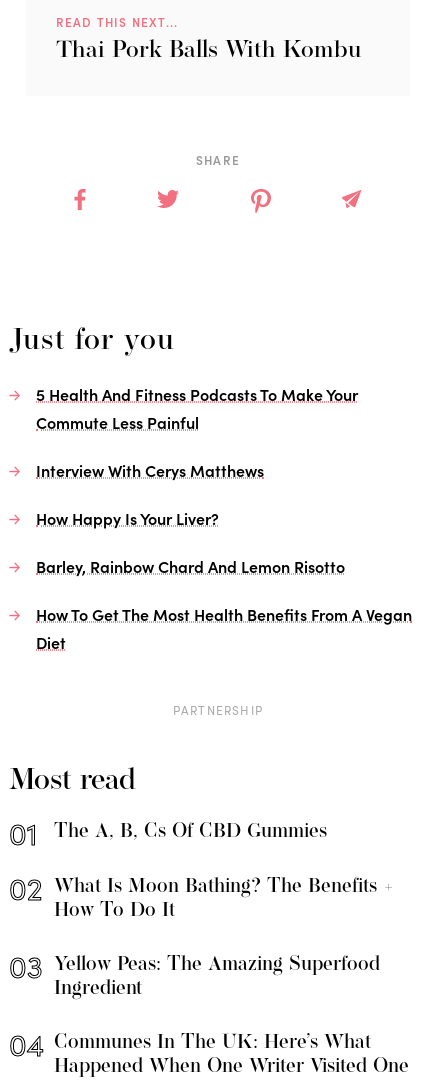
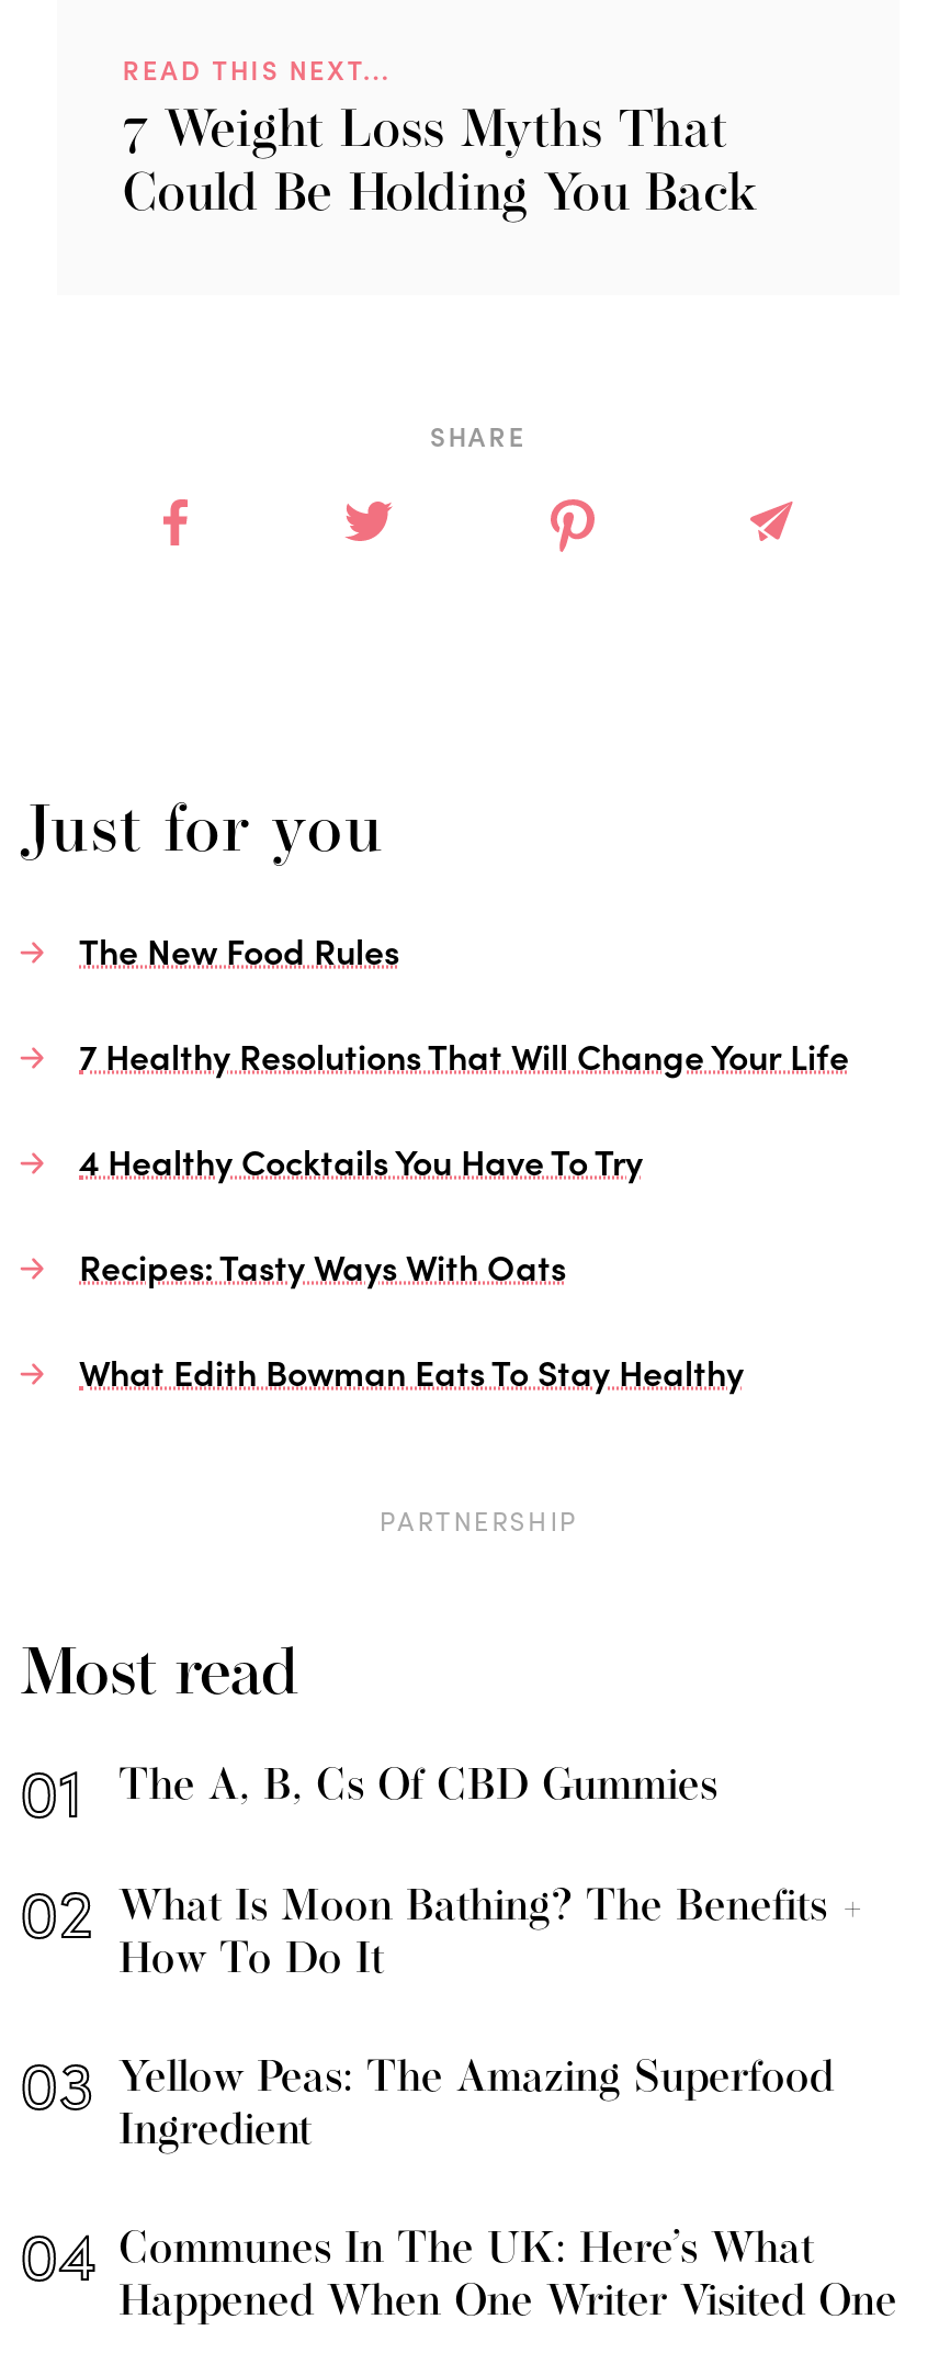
- Thai Pork Balls With Kombu
+ 7 Weight Loss Myths That
+ Could Be Holding You Back

moved down: SHARE

moved down: just for you

- 5 Health And Fitness Podcasts To Make Your
- Commute Less Painful
+ The New Food Rules

- Interview With Cerys Matthews
+ 7 Healthy Resolutions That Will Change Your Life

- How Happy Is Your Liver?
+ 4 Healthy Cocktails You Have To Try

- Barley, Rainbow Chard And Lemon Risotto
+ Recipes: Tasty Ways With Oats

- How To Get The Most Health Benefits From A Vegan
- Diet
+ What Edith Bowman Eats To Stay Healthy
